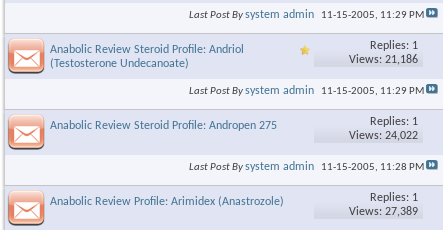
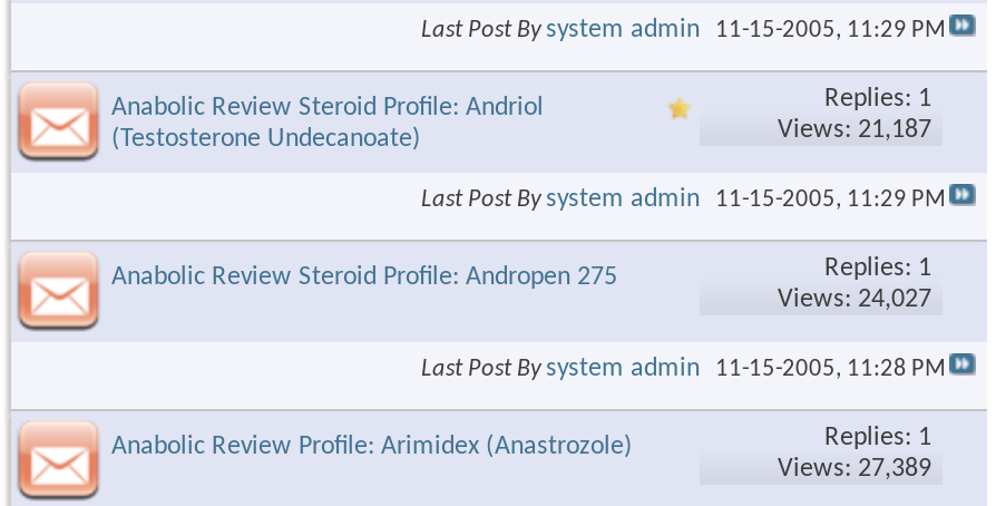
- Views: 21,186
+ Views: 21,187

- Views: 24,022
+ Views: 24,027
